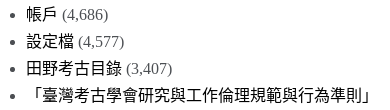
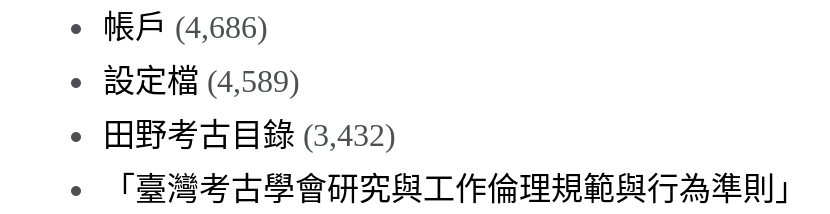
- 設定檔 (4,577)
+ 設定檔 (4,589)

- 田野考古目錄 (3,407)
+ 田野考古目錄 (3,432)
